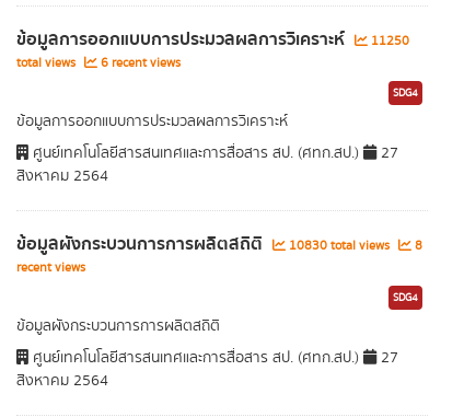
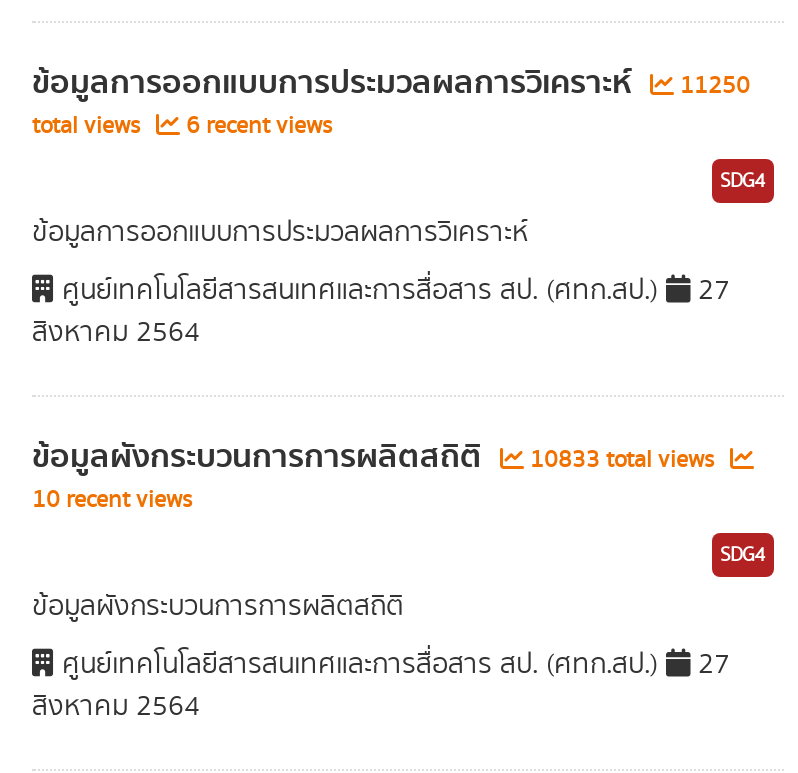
- 10830 total views
- 8
- recent views
+ 10833 total views
+ 10 recent views
